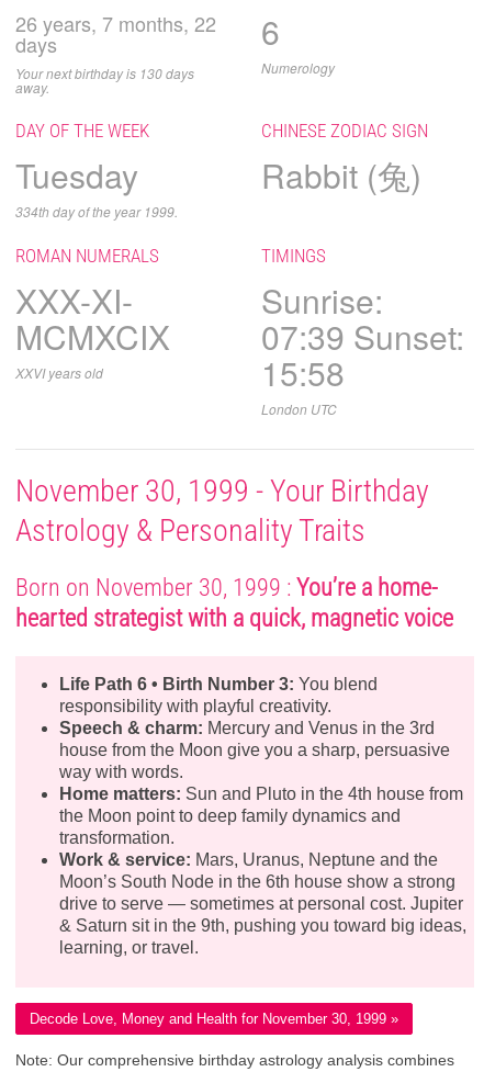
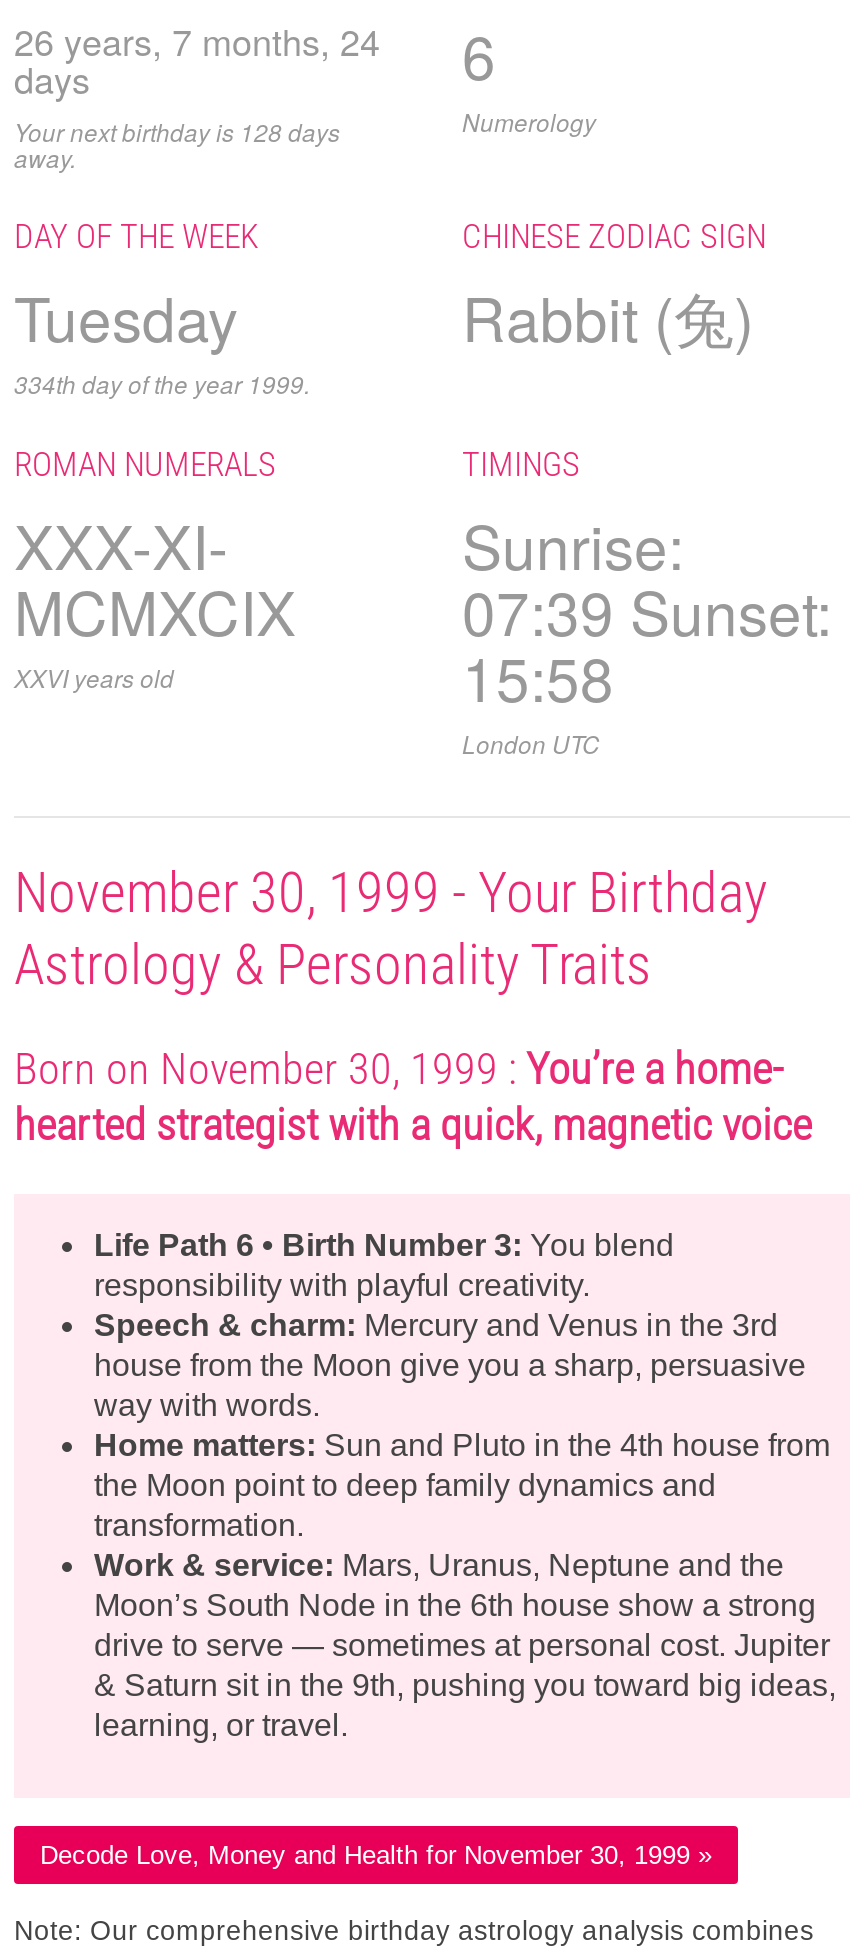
- 26 years, 7 months, 22 6
+ 26 years, 7 months, 24 6

- Your next birthday is 130 days
+ Your next birthday is 128 days
